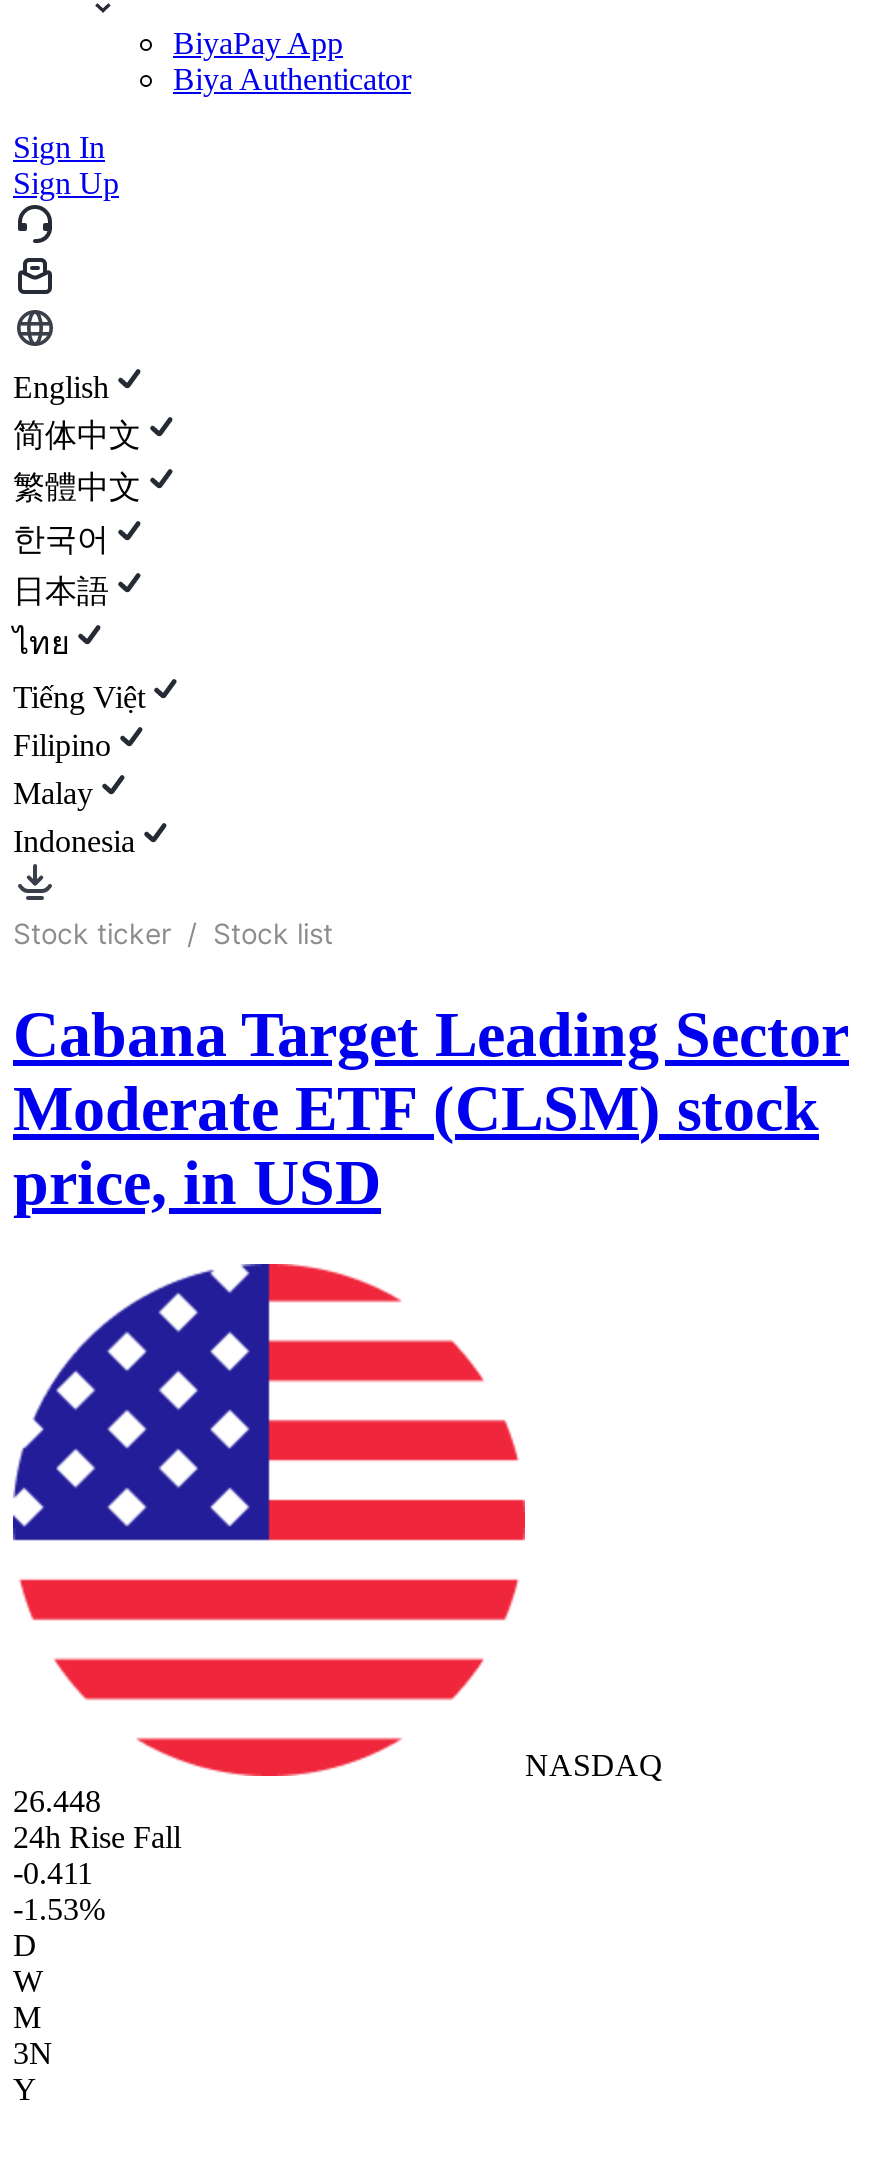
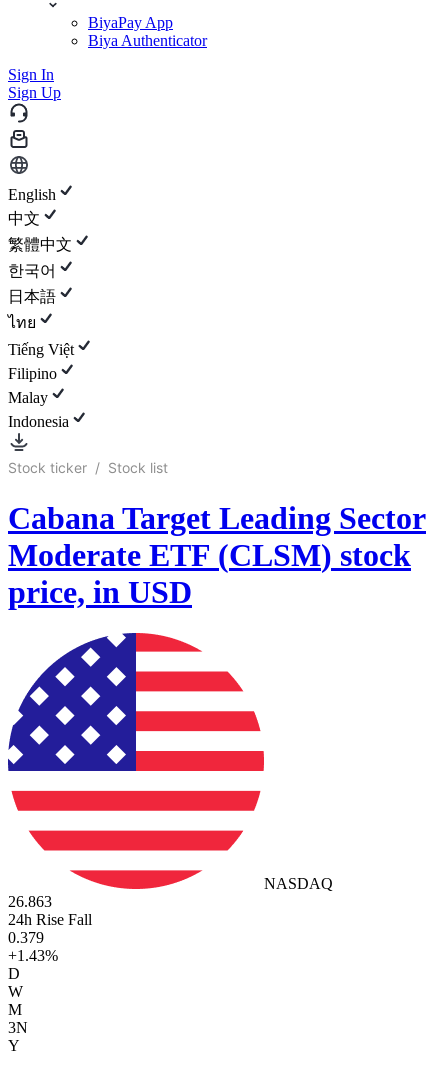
- 简体中文
+ 中文

- 26.448
+ 26.863

- -0.411
+ 0.379

- -1.53%
+ +1.43%
